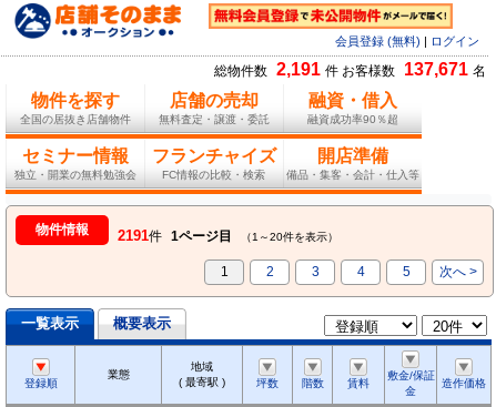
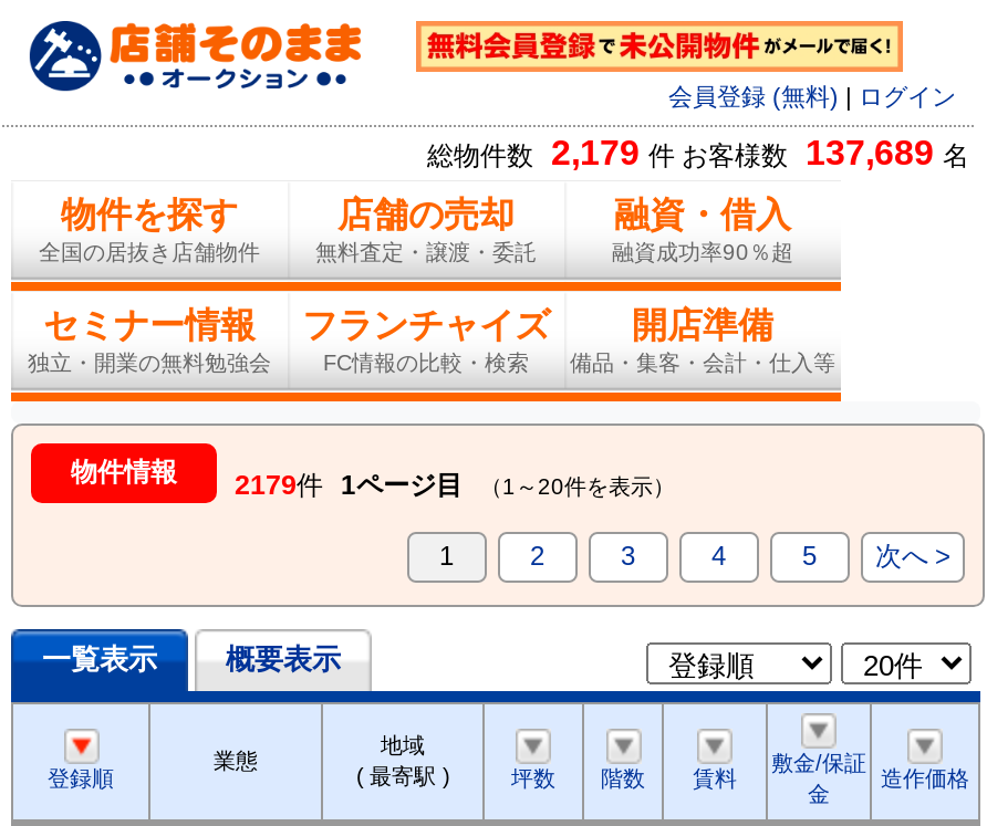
- 総物件数 2,191 件 お客様数 137,671 名
+ 総物件数 2,179 件 お客様数 137,689 名

- 物件情報 2191件 1ページ目 （1～20件を表示）
+ 物件情報 2179件 1ページ目 （1～20件を表示）
